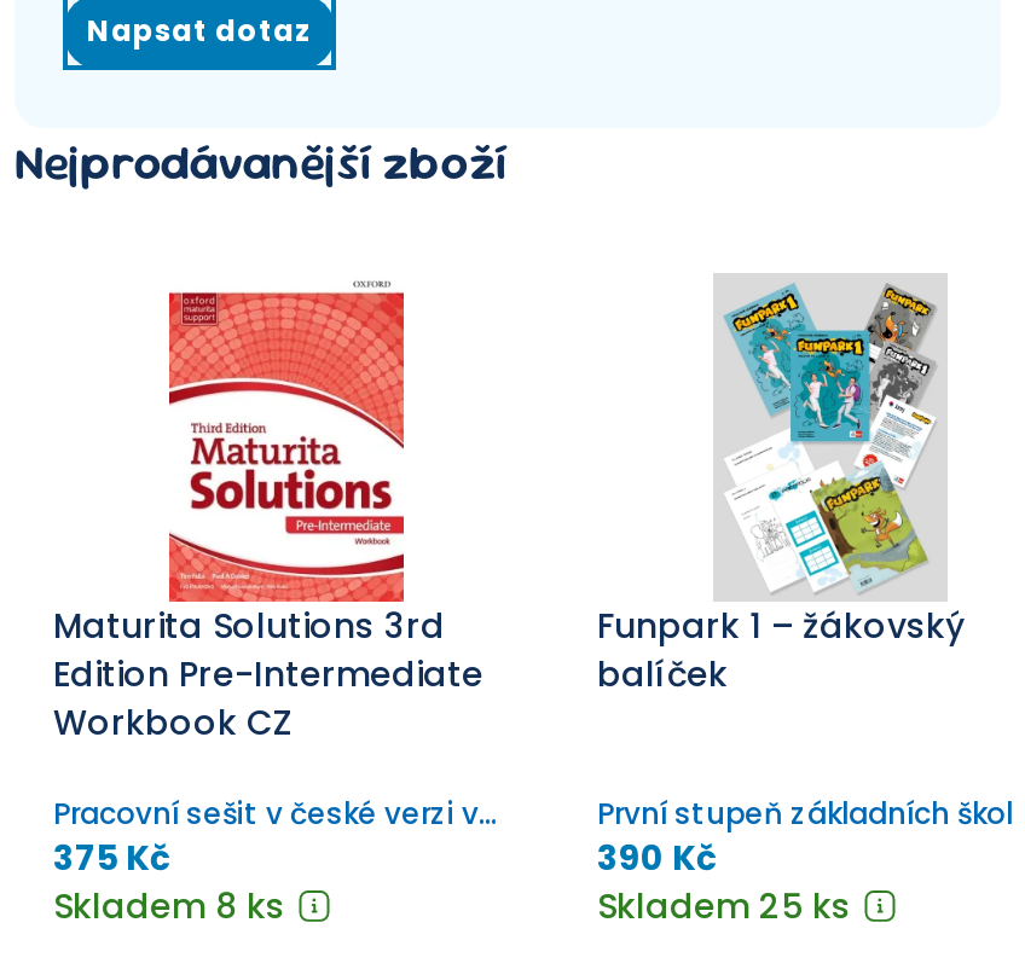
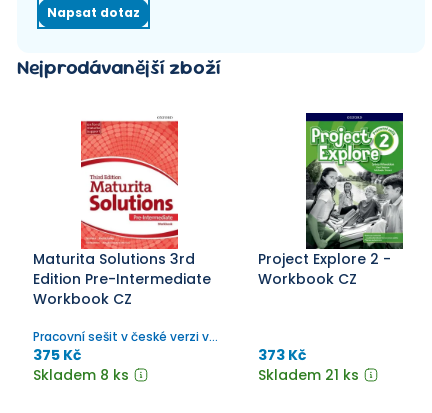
- [image]
- Funpark 1 – žákovský
- balíček
+ [image]
+ Project Explore 2 -
+ Workbook CZ

- První stupeň základních škol
- 390 Kč
- Skladem 25 ks
+ 373 Kč
+ Skladem 21 ks
